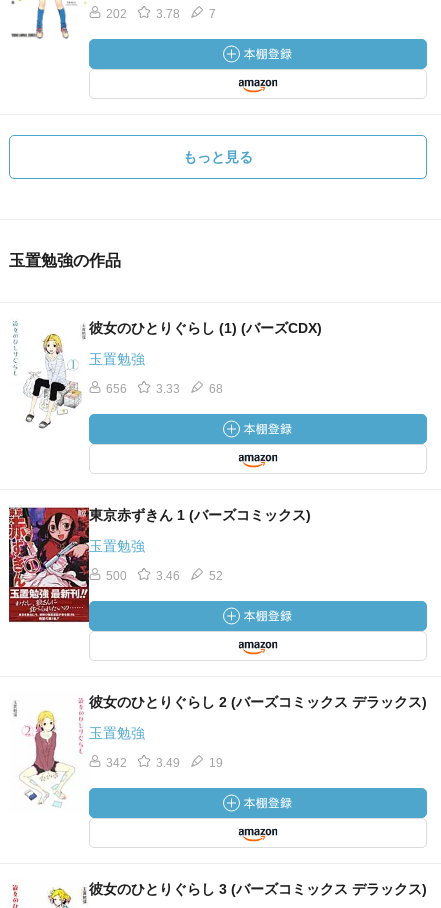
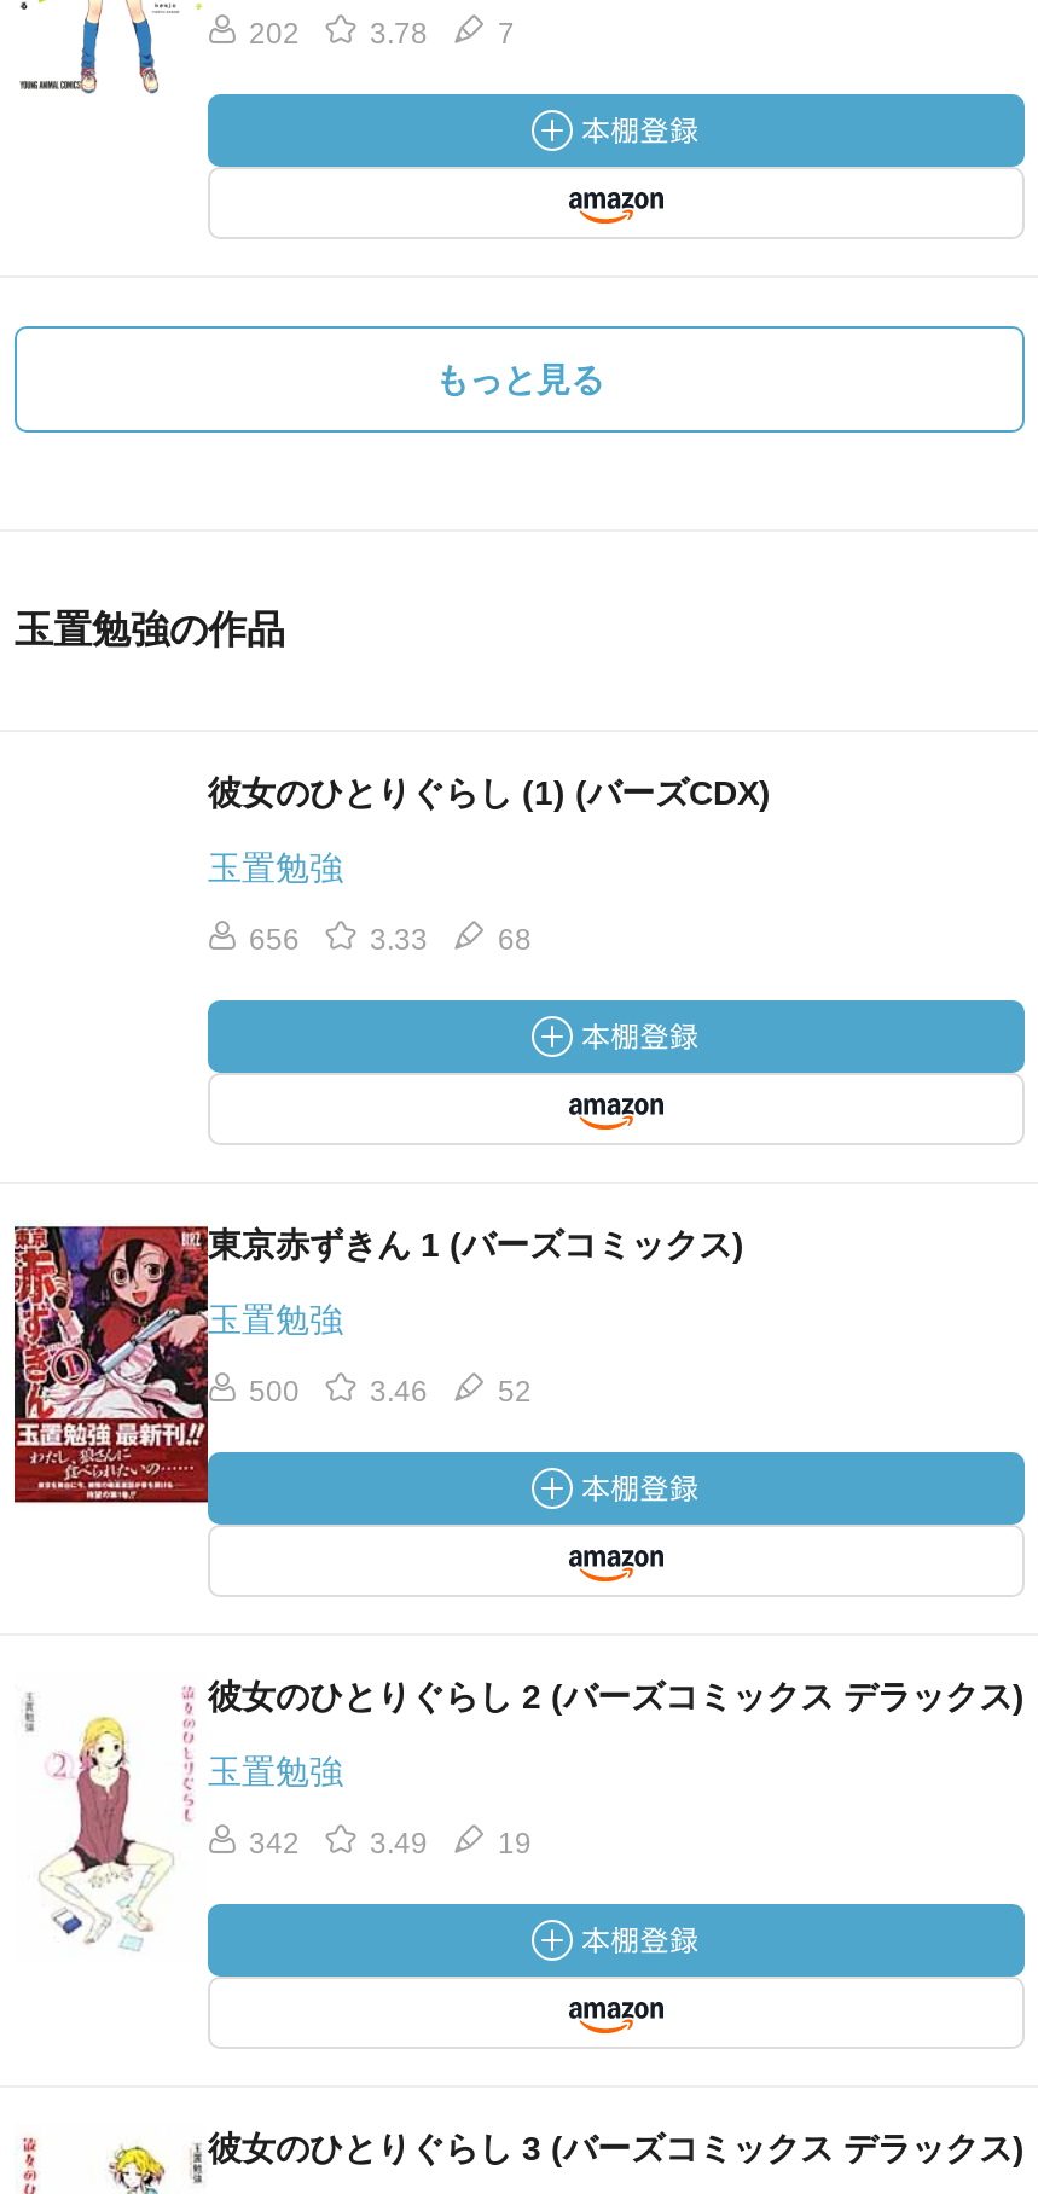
- [image]
